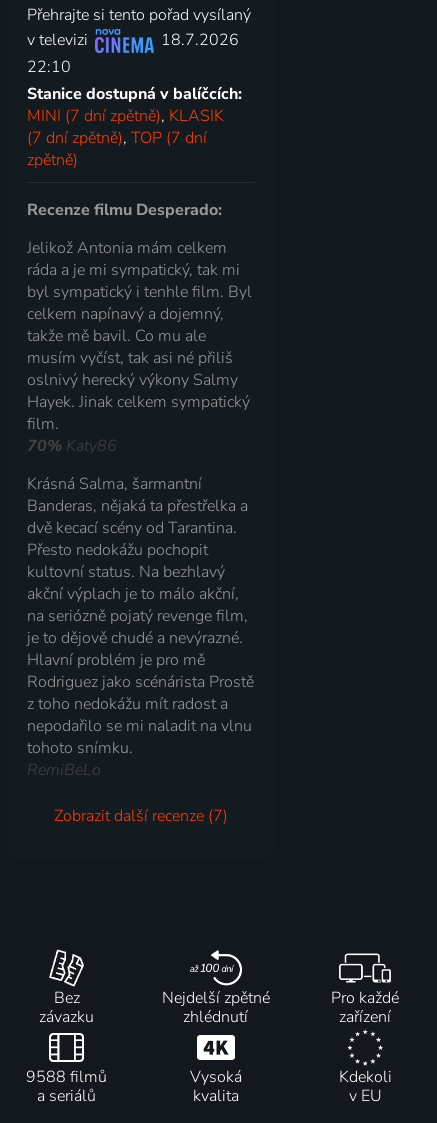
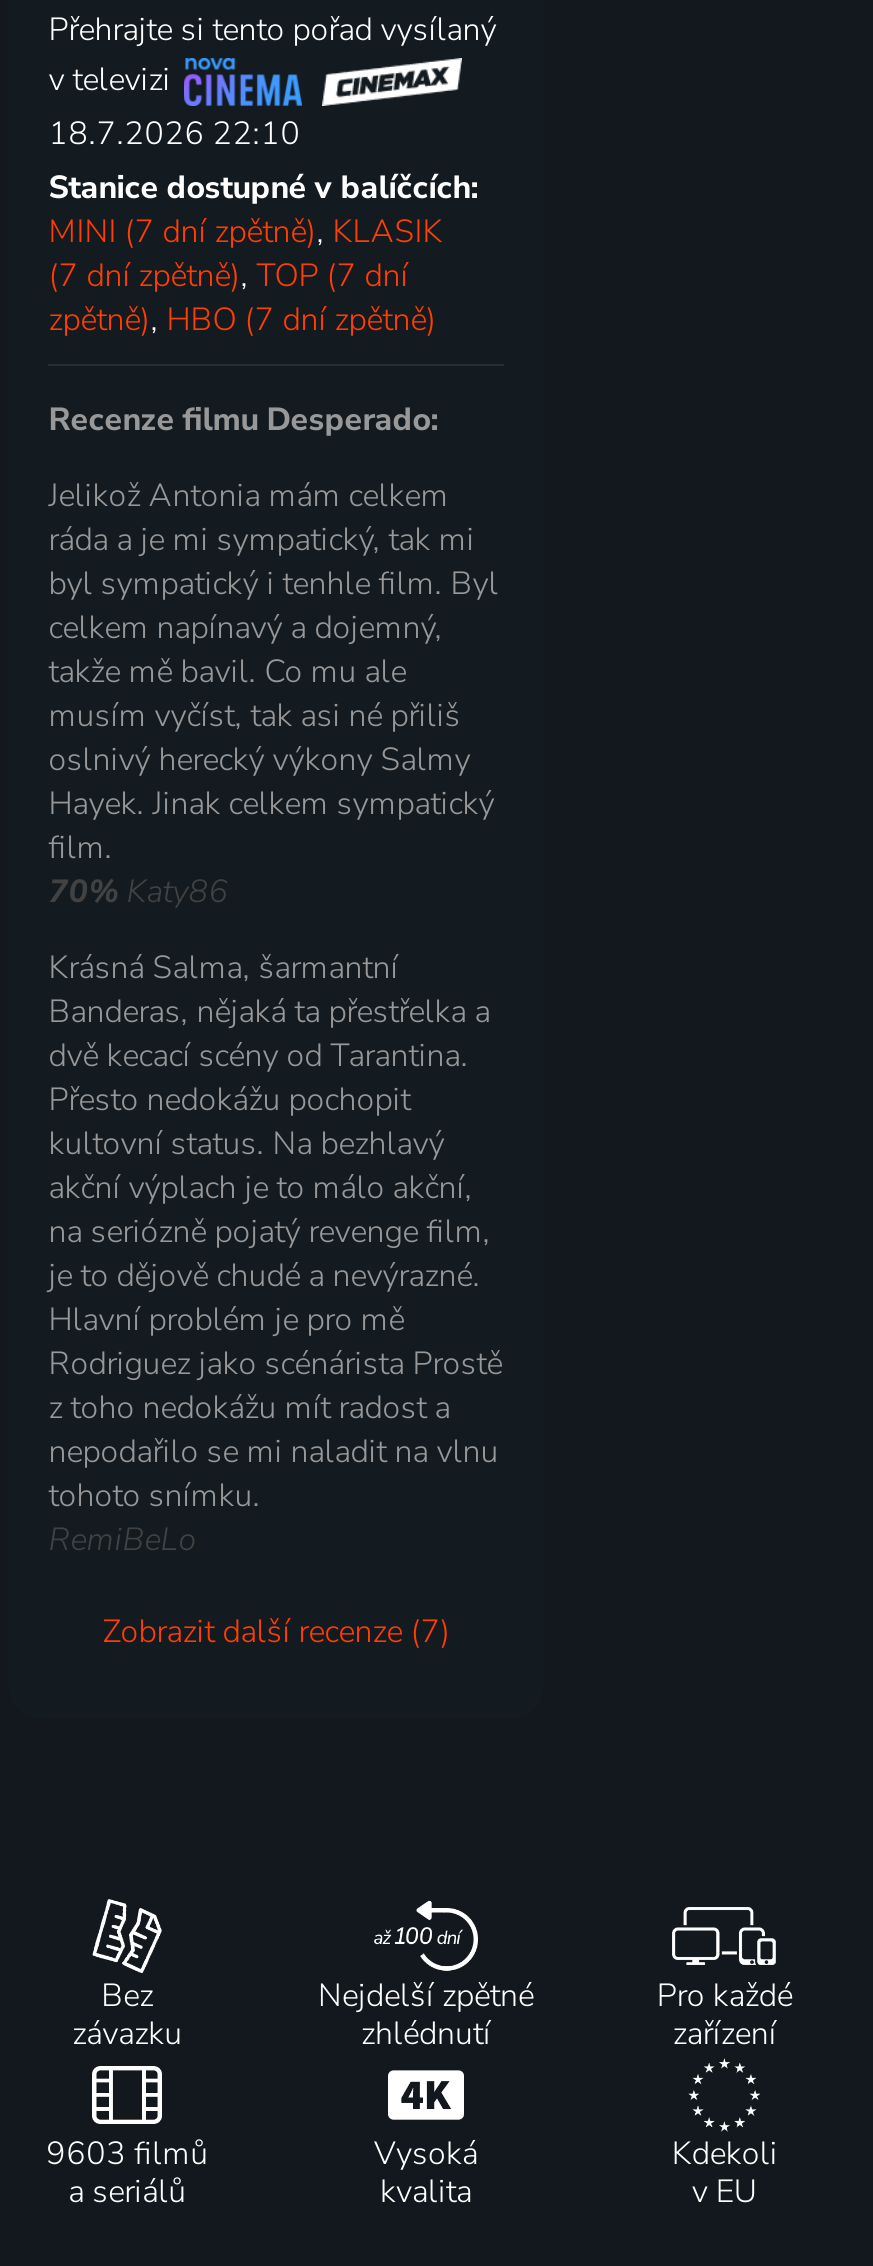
- 18.7.2026
- 22:10
- Stanice dostupná v balíčcích:
+ 18.7.2026 22:10
+ Stanice dostupné v balíčcích:

- zpětně)
+ zpětně), HBO (7 dní zpětně)

- 9588 filmů
+ 9603 filmů
